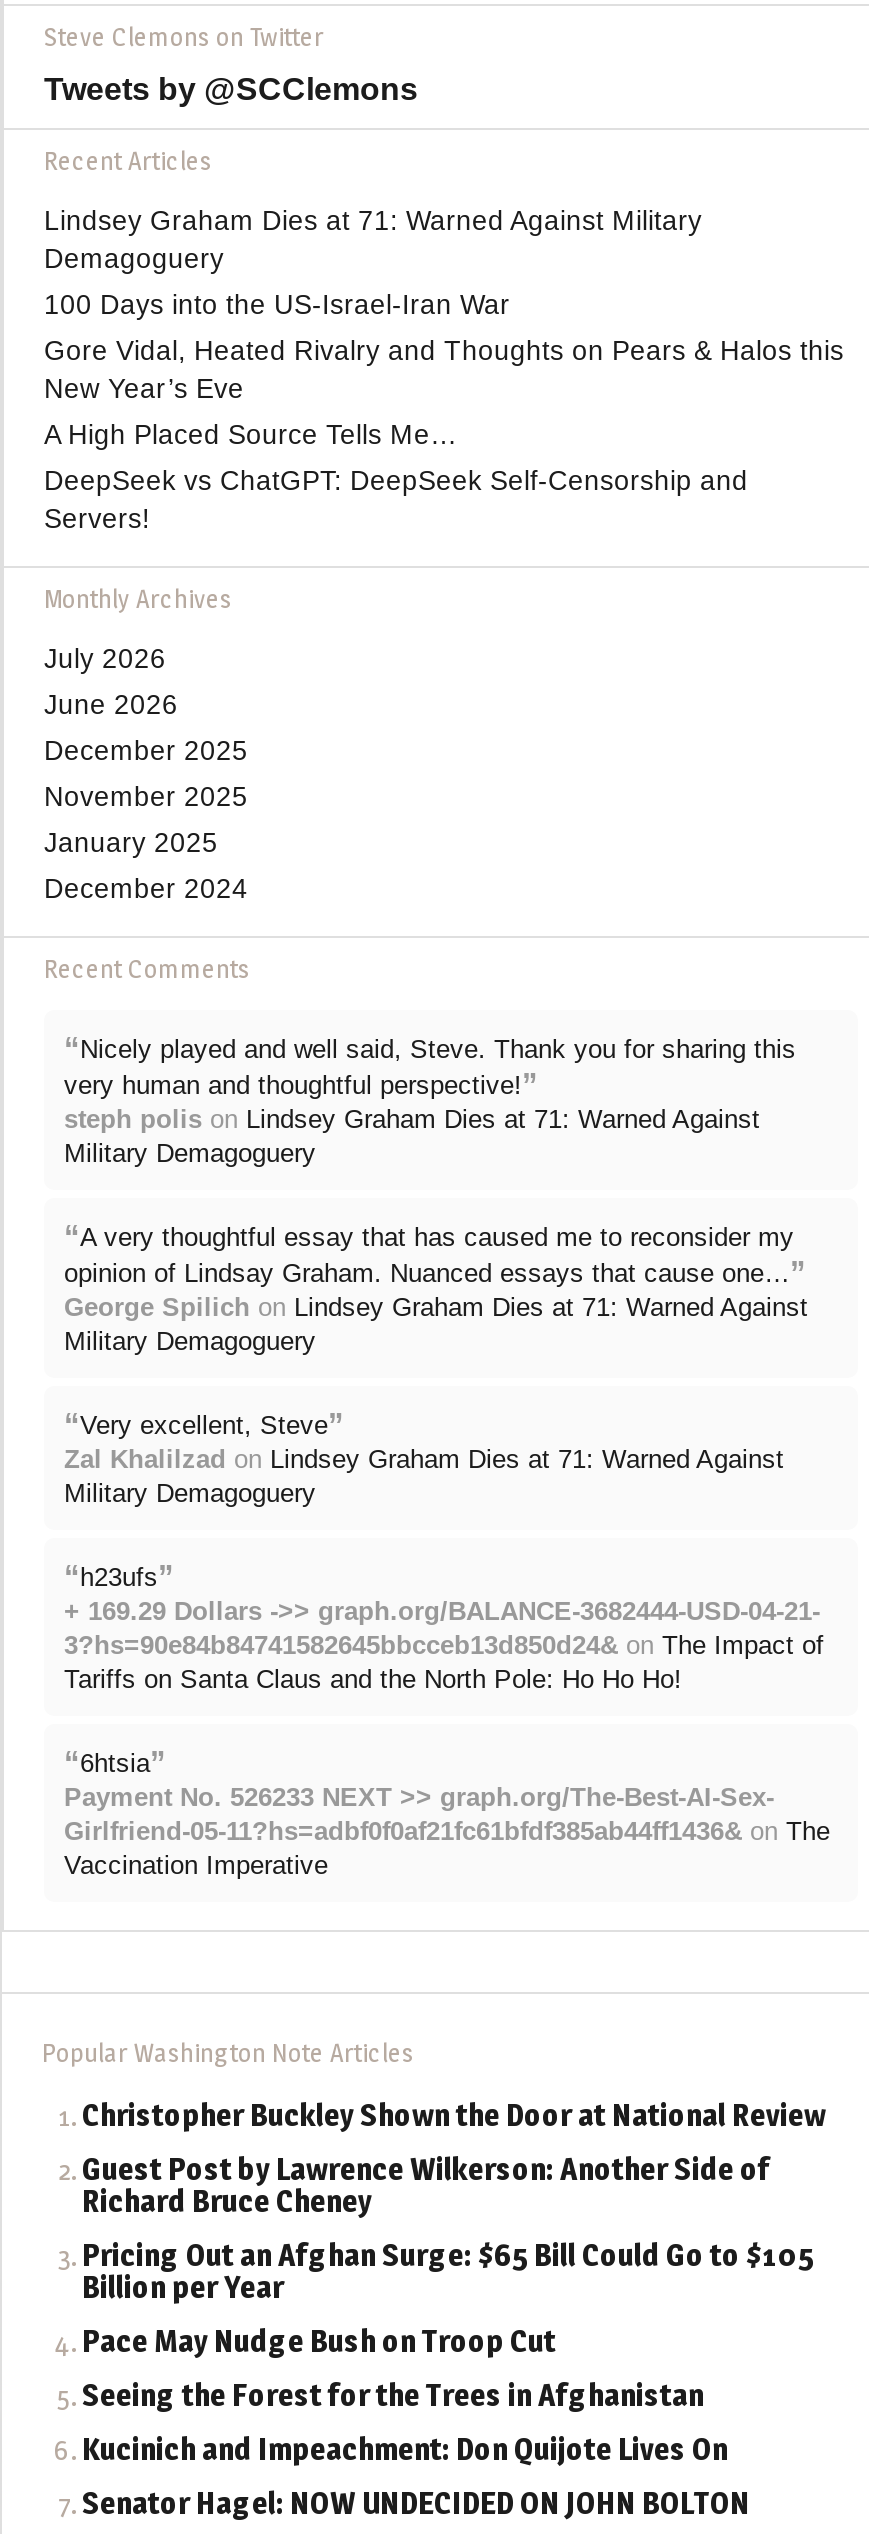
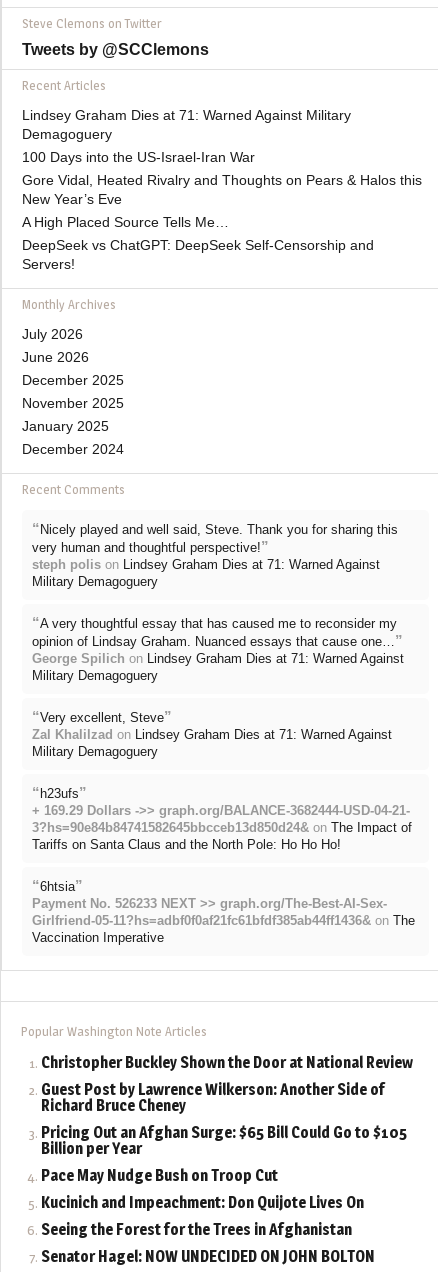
moved down: Seeing the Forest for the Trees in Afghanistan

moved up: Kucinich and Impeachment: Don Quijote Lives On
